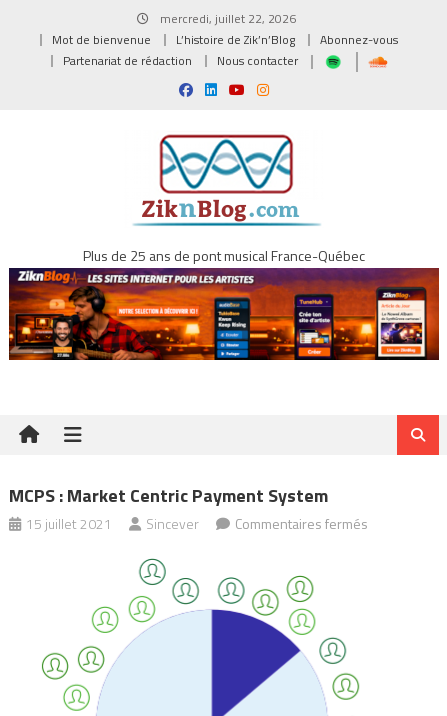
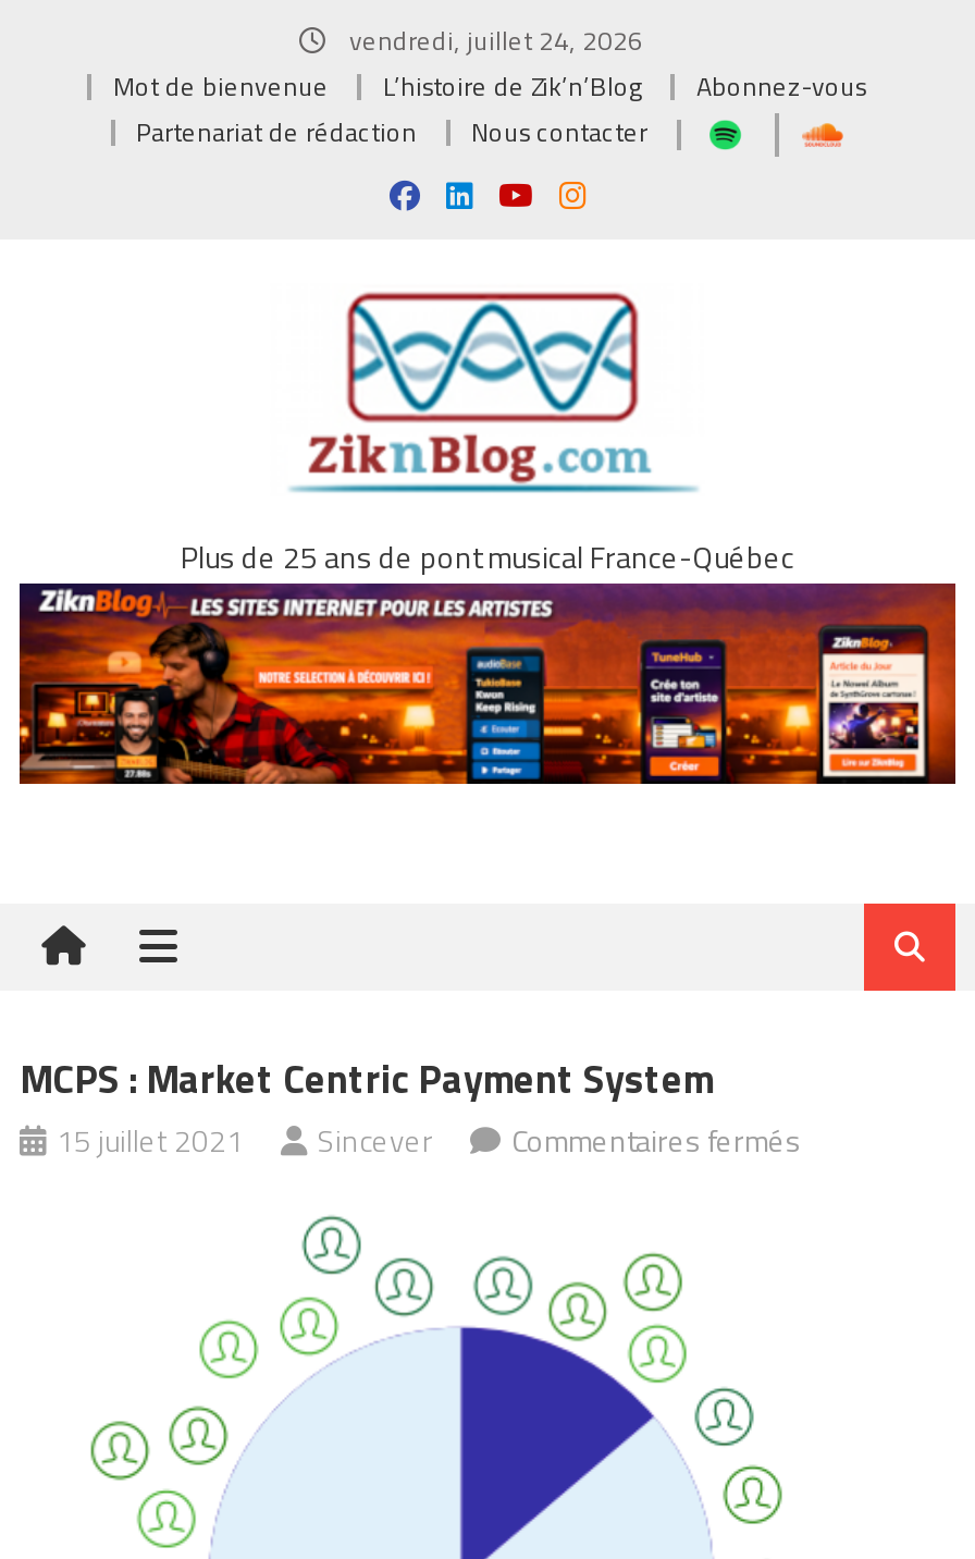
- mercredi, juillet 22, 2026
+ vendredi, juillet 24, 2026
